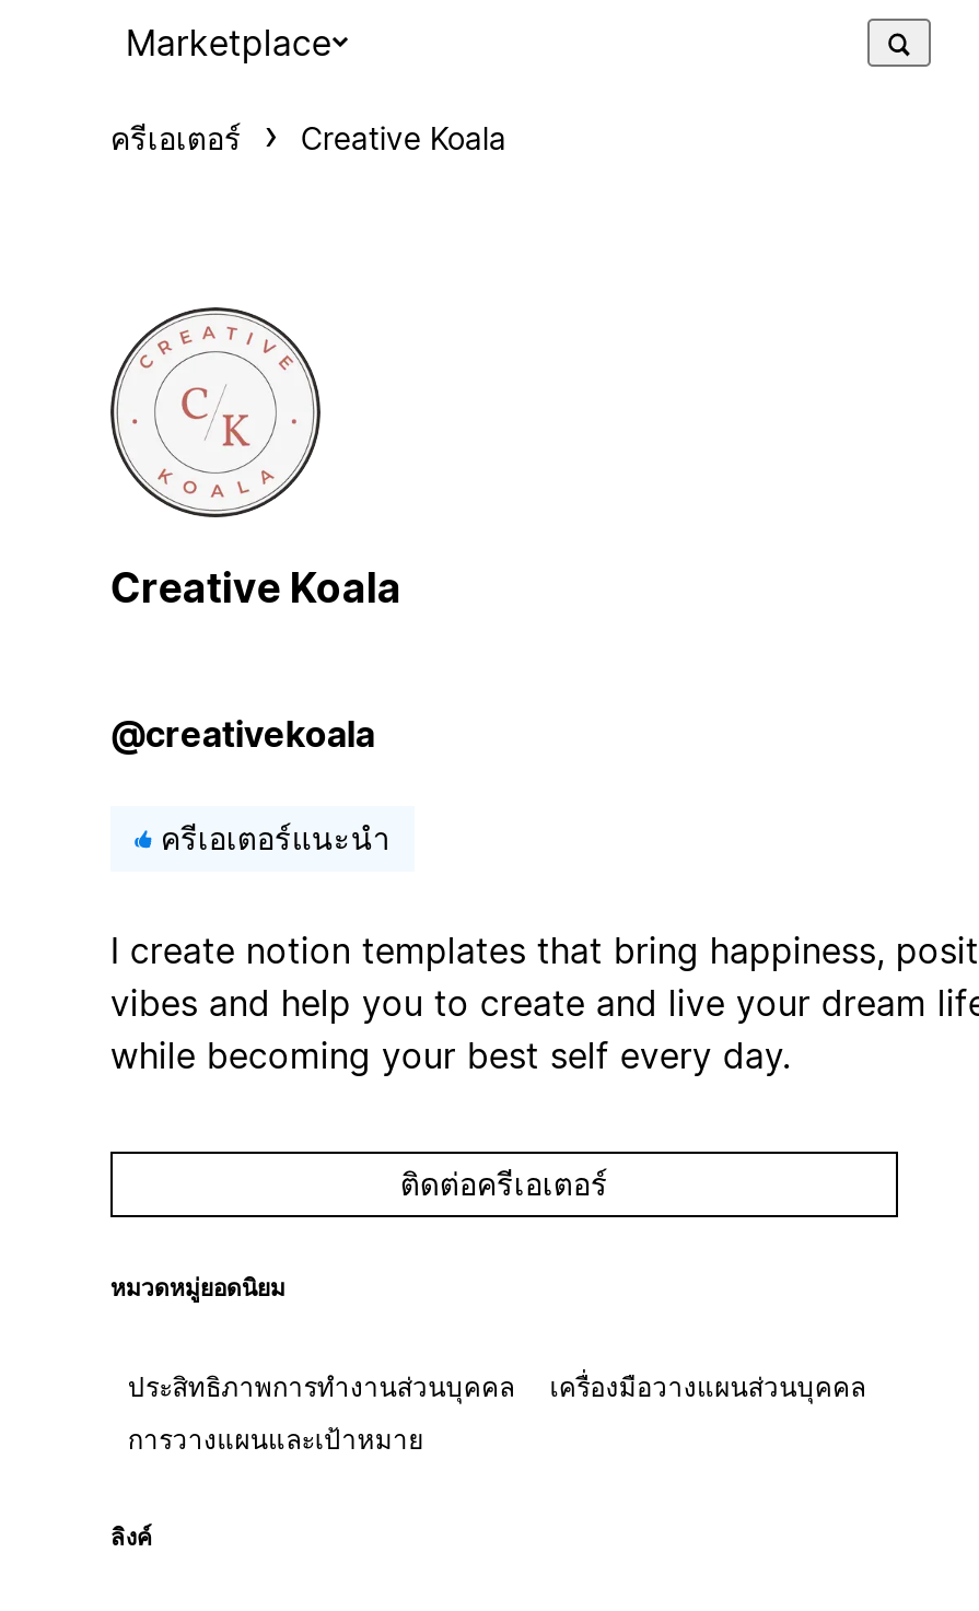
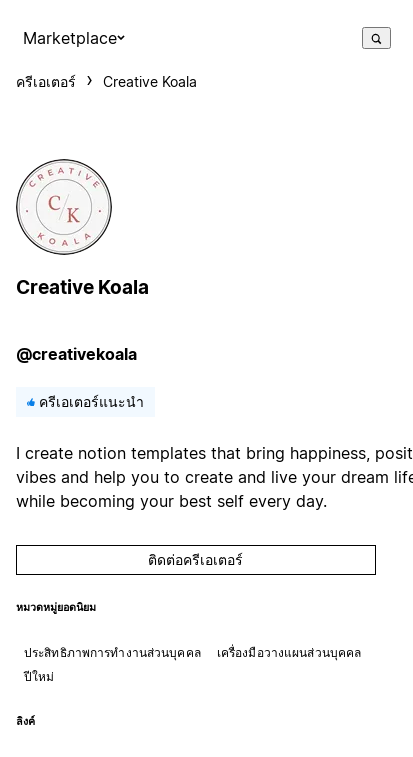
- การวางแผนและเป้าหมาย
+ ปีใหม่
